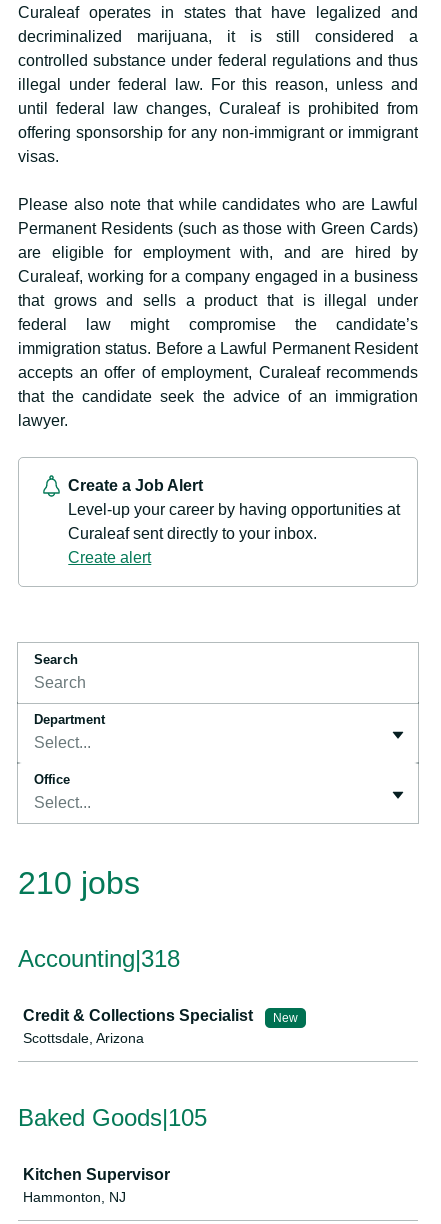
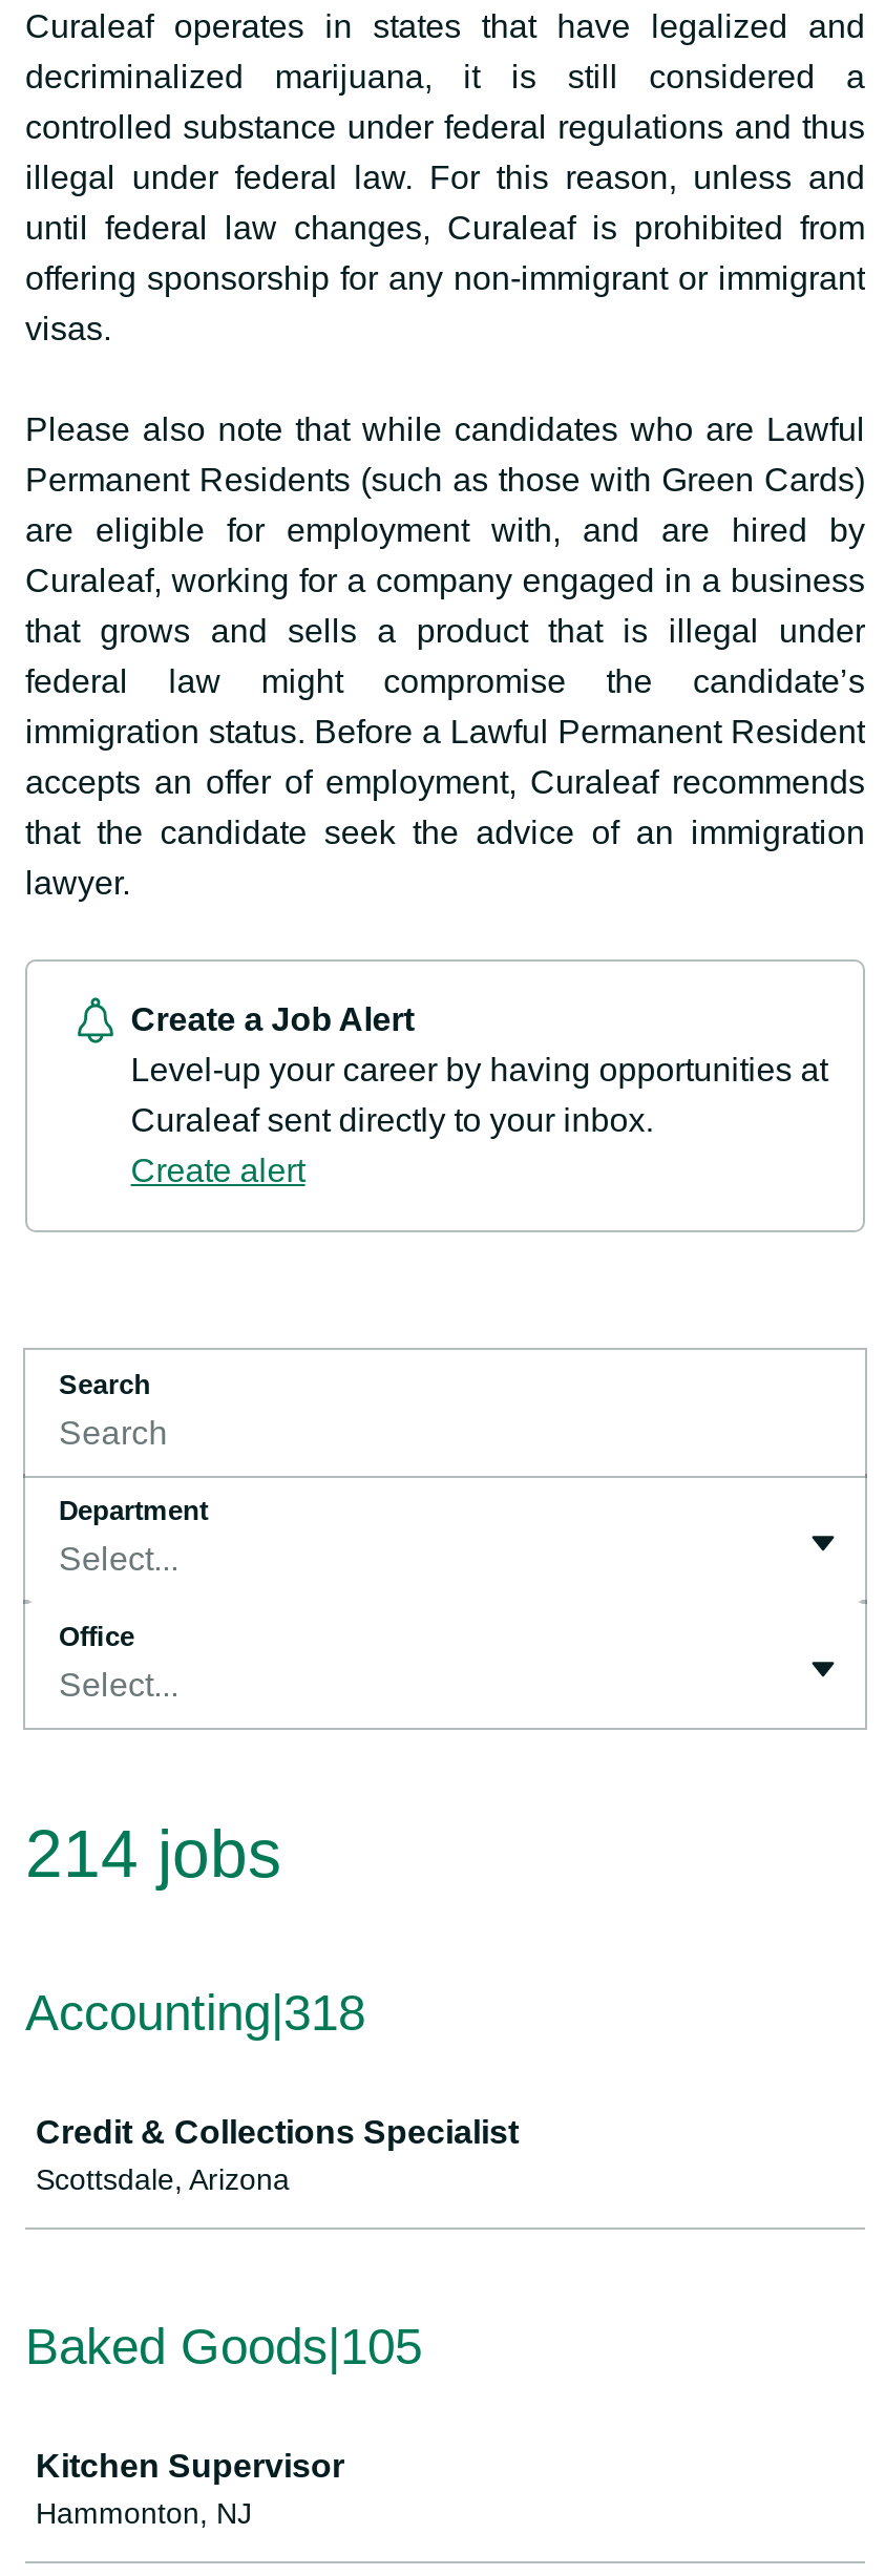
- 210 jobs
+ 214 jobs

- New
